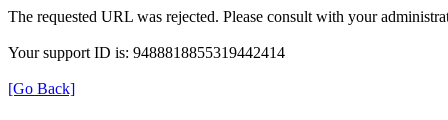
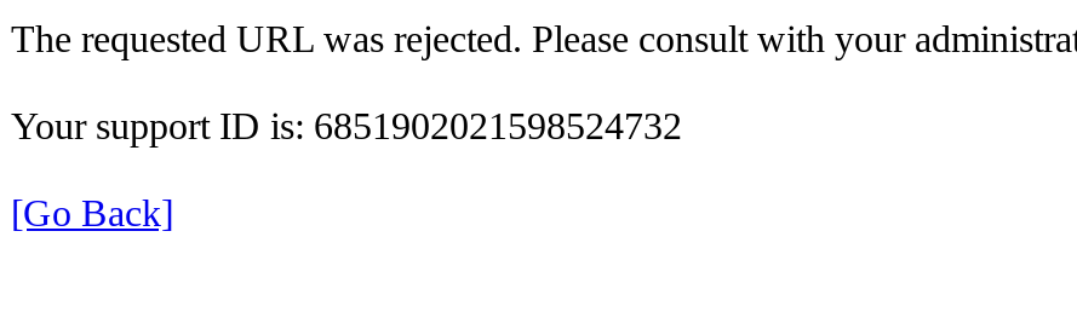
- Your support ID is: 9488818855319442414
+ Your support ID is: 6851902021598524732
